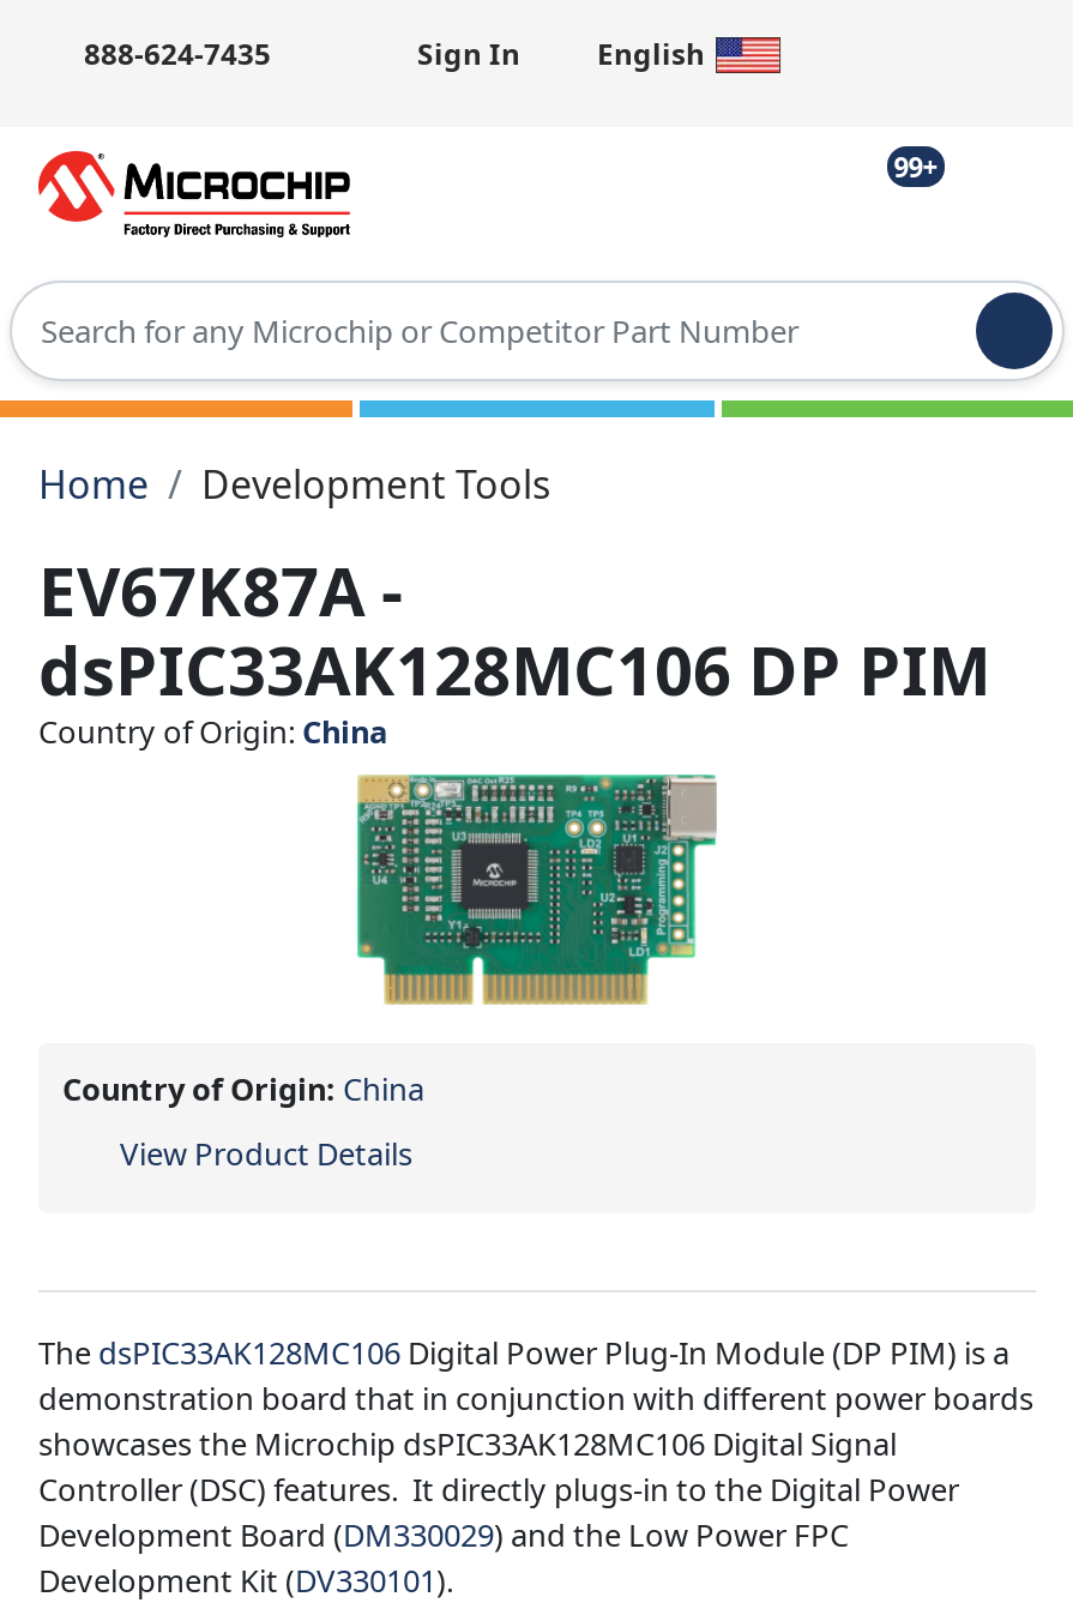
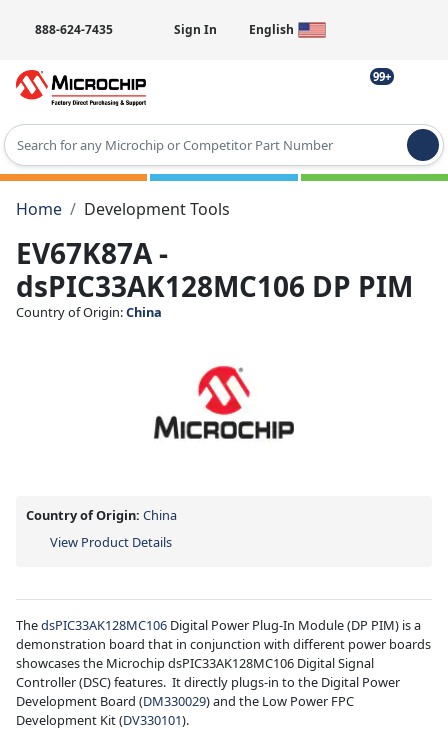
- [image]
+ [image]
